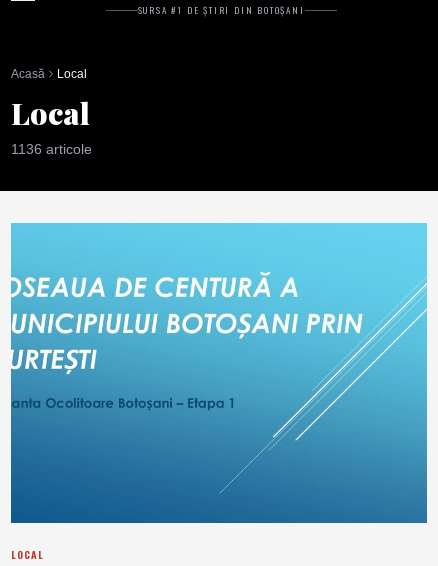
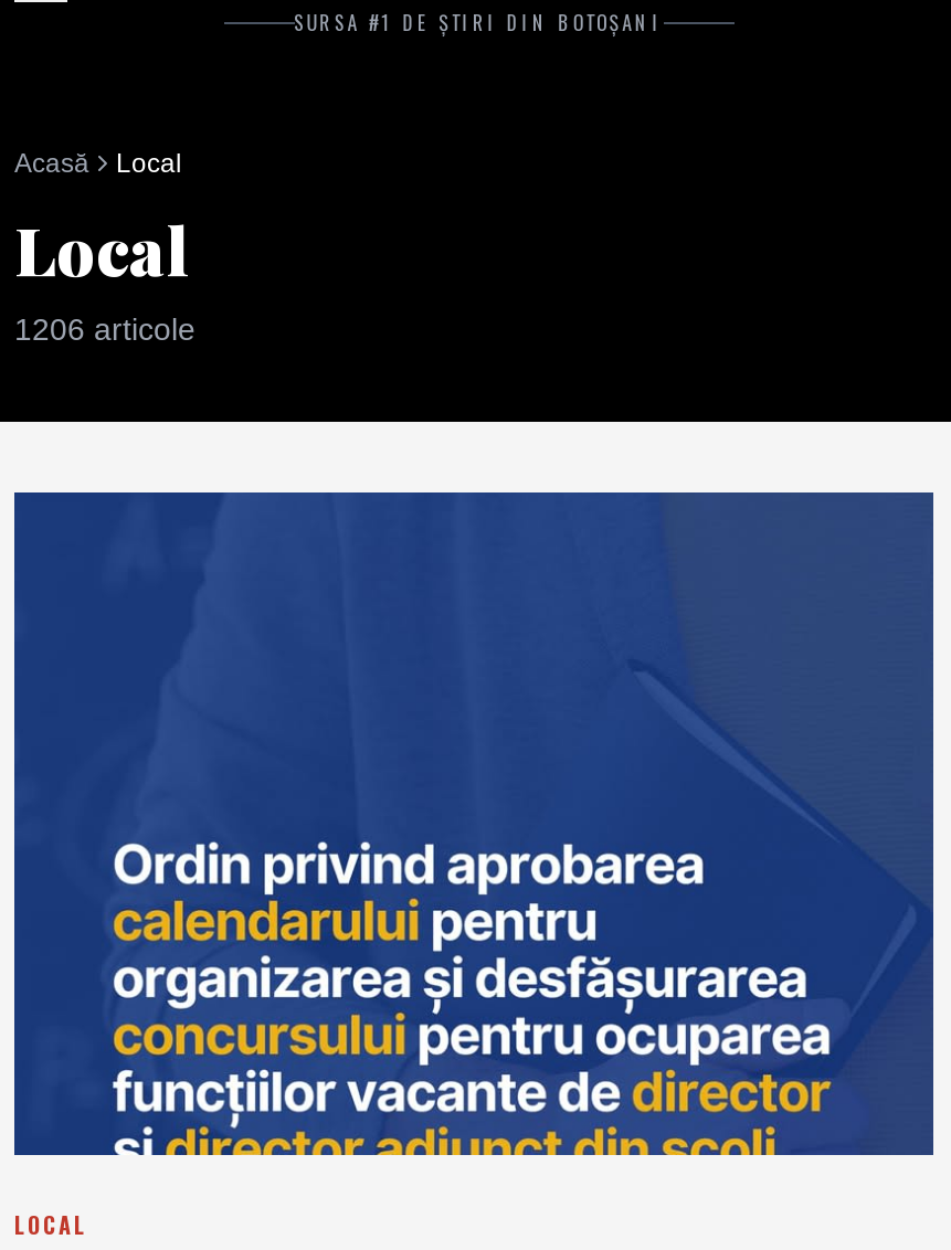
- 1136 articole
+ 1206 articole

- [image]
+ [image]
